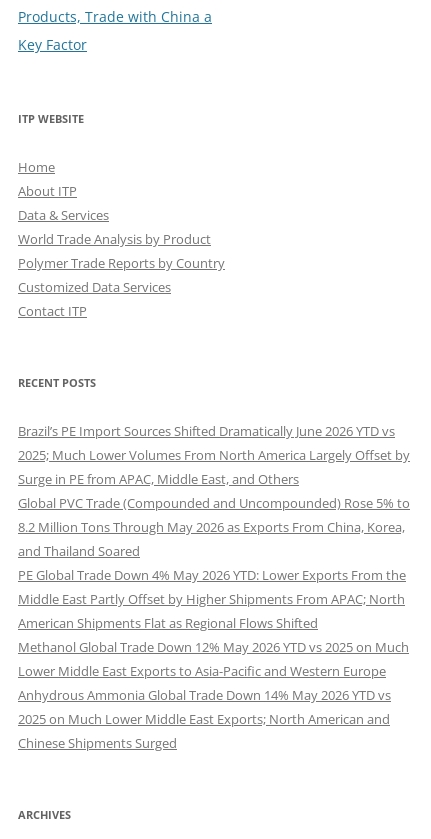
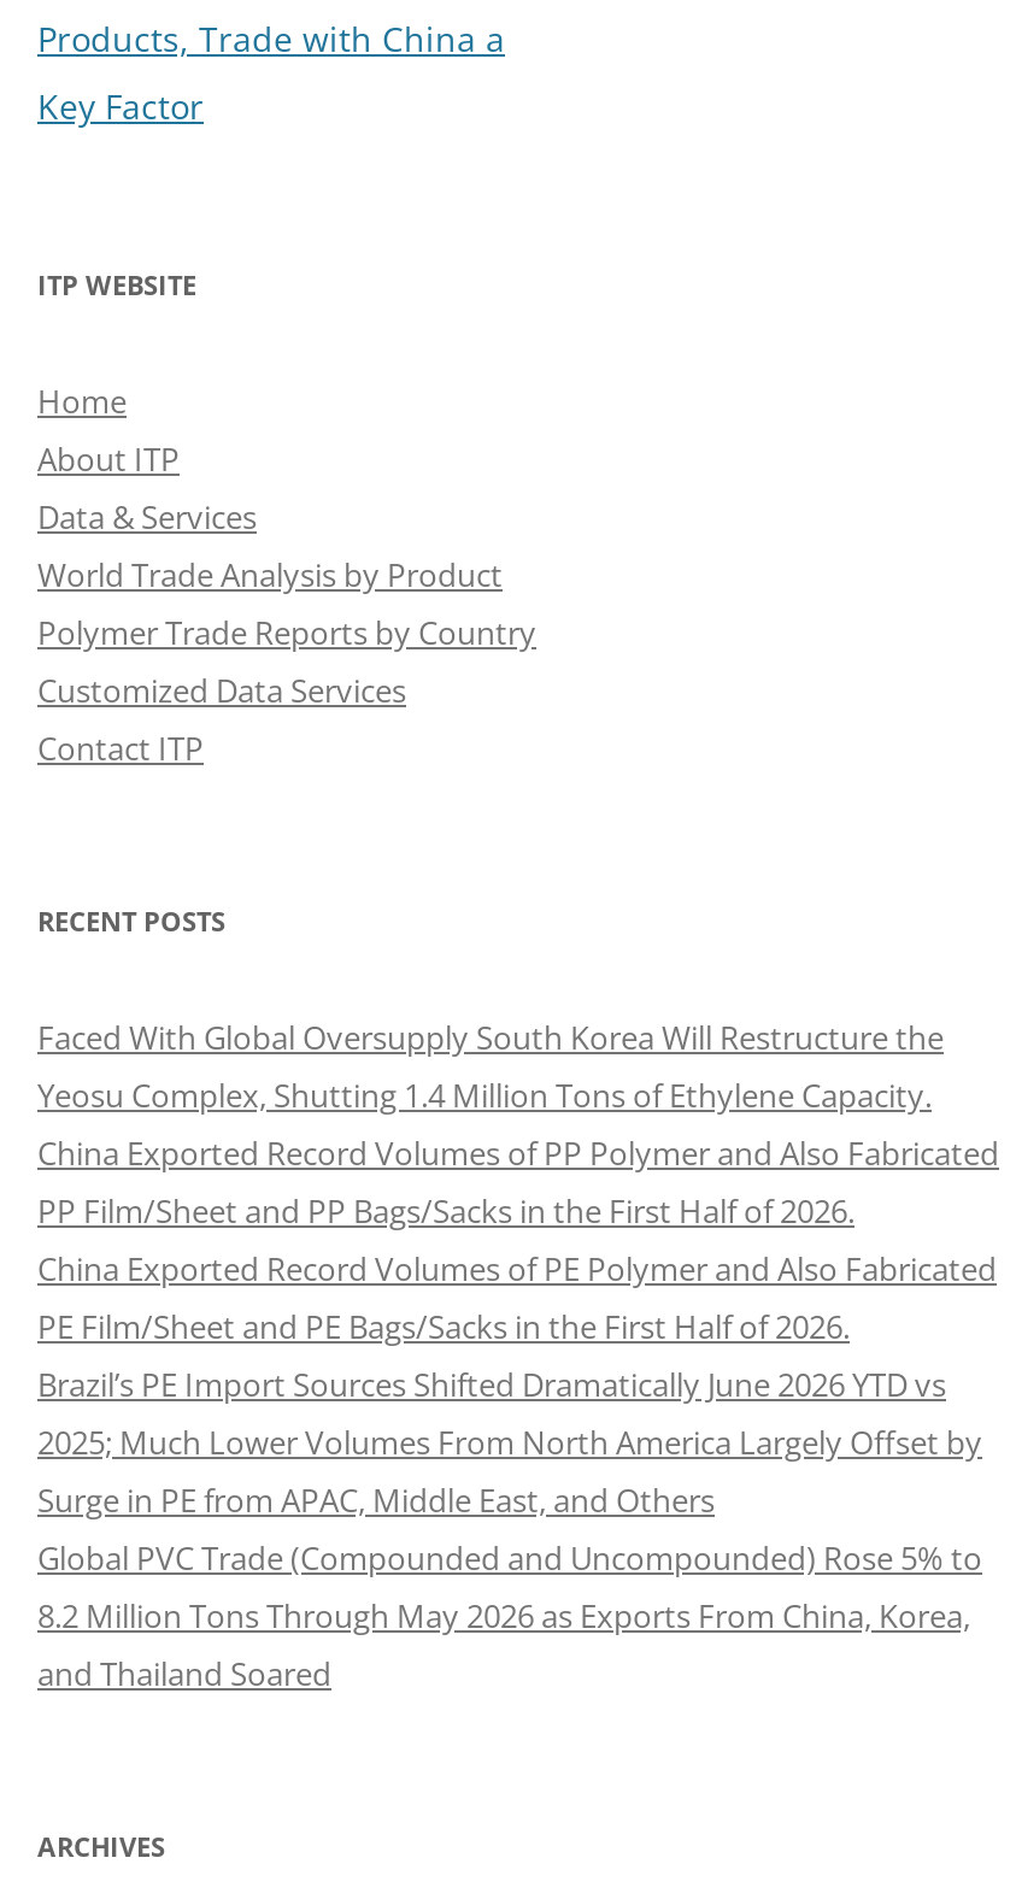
+ Faced With Global Oversupply South Korea Will Restructure the
+ Yeosu Complex, Shutting 1.4 Million Tons of Ethylene Capacity.
+ China Exported Record Volumes of PP Polymer and Also Fabricated
+ PP Film/Sheet and PP Bags/Sacks in the First Half of 2026.
+ China Exported Record Volumes of PE Polymer and Also Fabricated
+ PE Film/Sheet and PE Bags/Sacks in the First Half of 2026.

moved down: Brazil’s PE Import Sources Shifted Dramatically June 2026 YTD vs | 2025; Much Lower Volumes From North America Largely Offset by | Surge in PE from APAC, Middle East, and Others | Global PVC Trade (Compounded and Uncompounded) Rose 5% to | 8.2 Million Tons Through May 2026 as Exports From China, Korea, | and Thailand Soared

- PE Global Trade Down 4% May 2026 YTD: Lower Exports From the
- Middle East Partly Offset by Higher Shipments From APAC; North
- American Shipments Flat as Regional Flows Shifted
- Methanol Global Trade Down 12% May 2026 YTD vs 2025 on Much
- Lower Middle East Exports to Asia-Pacific and Western Europe
- Anhydrous Ammonia Global Trade Down 14% May 2026 YTD vs
- 2025 on Much Lower Middle East Exports; North American and
- Chinese Shipments Surged
